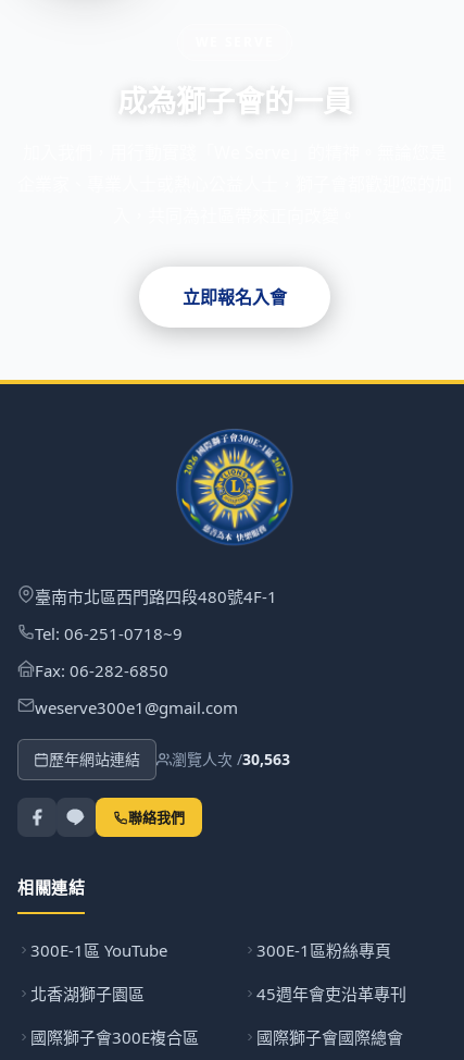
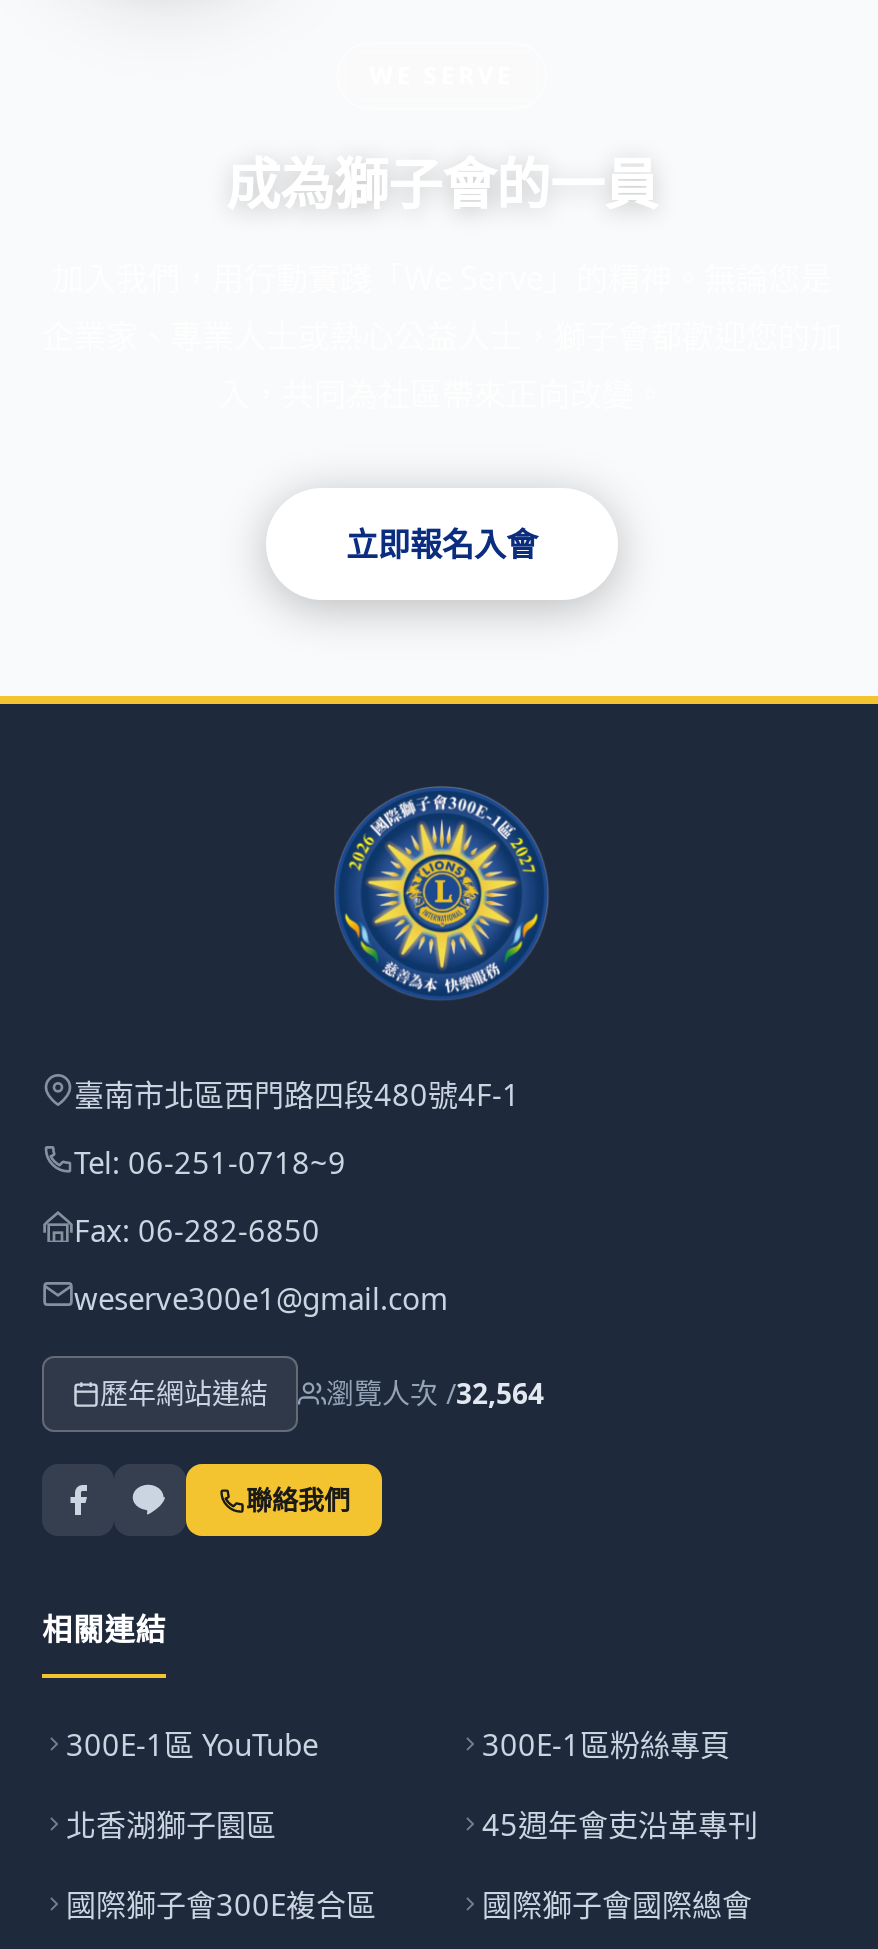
- 歷年網站連結 瀏覽人次 /30,563
+ 歷年網站連結 瀏覽人次 /32,564
